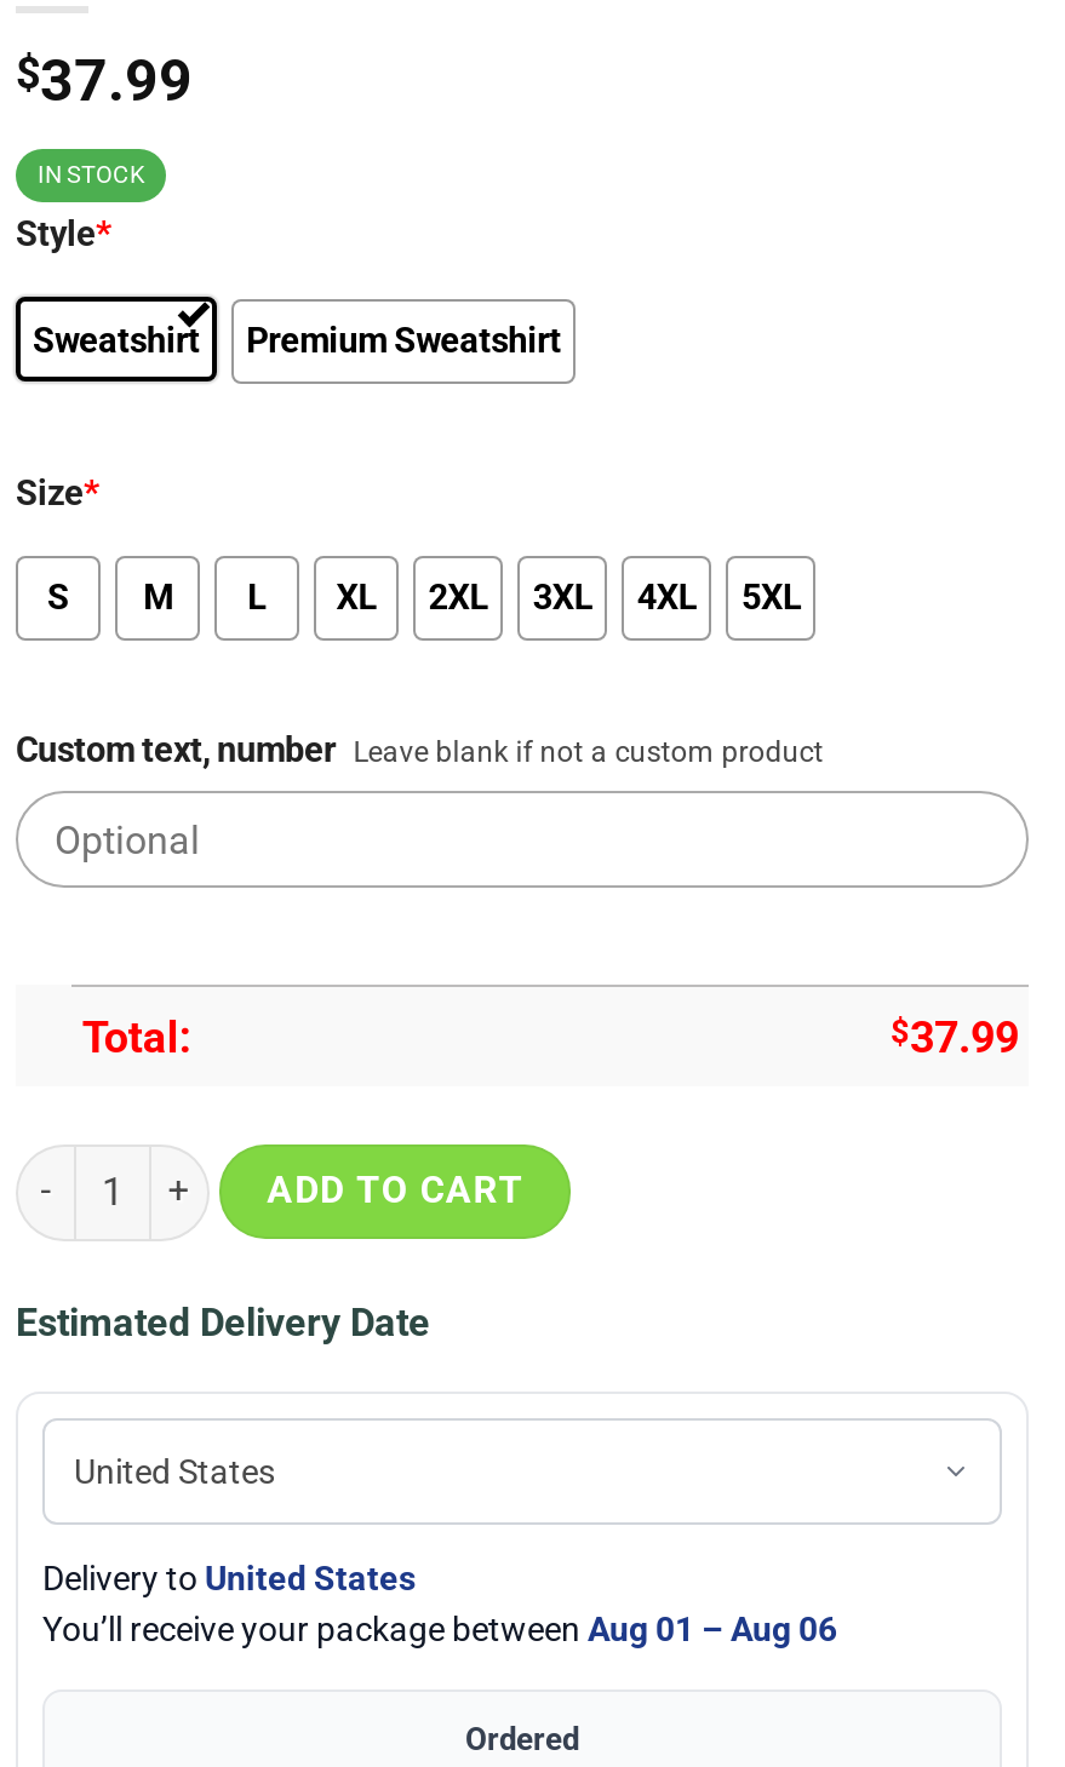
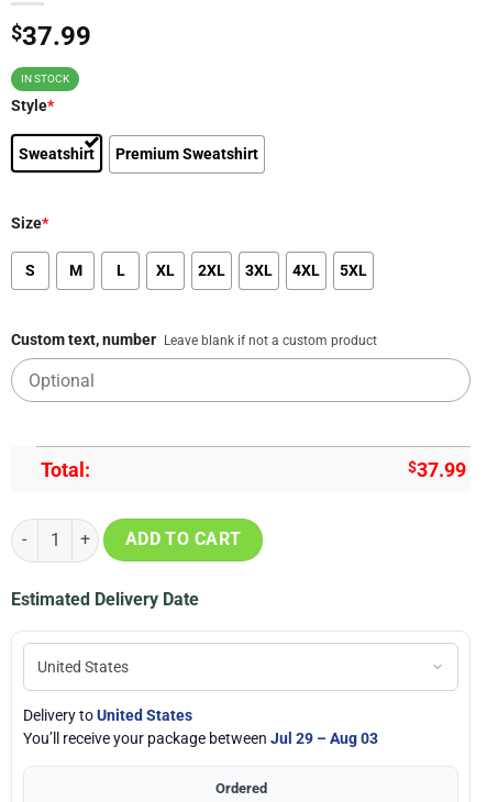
- You’ll receive your package between Aug 01 – Aug 06
+ You’ll receive your package between Jul 29 – Aug 03
